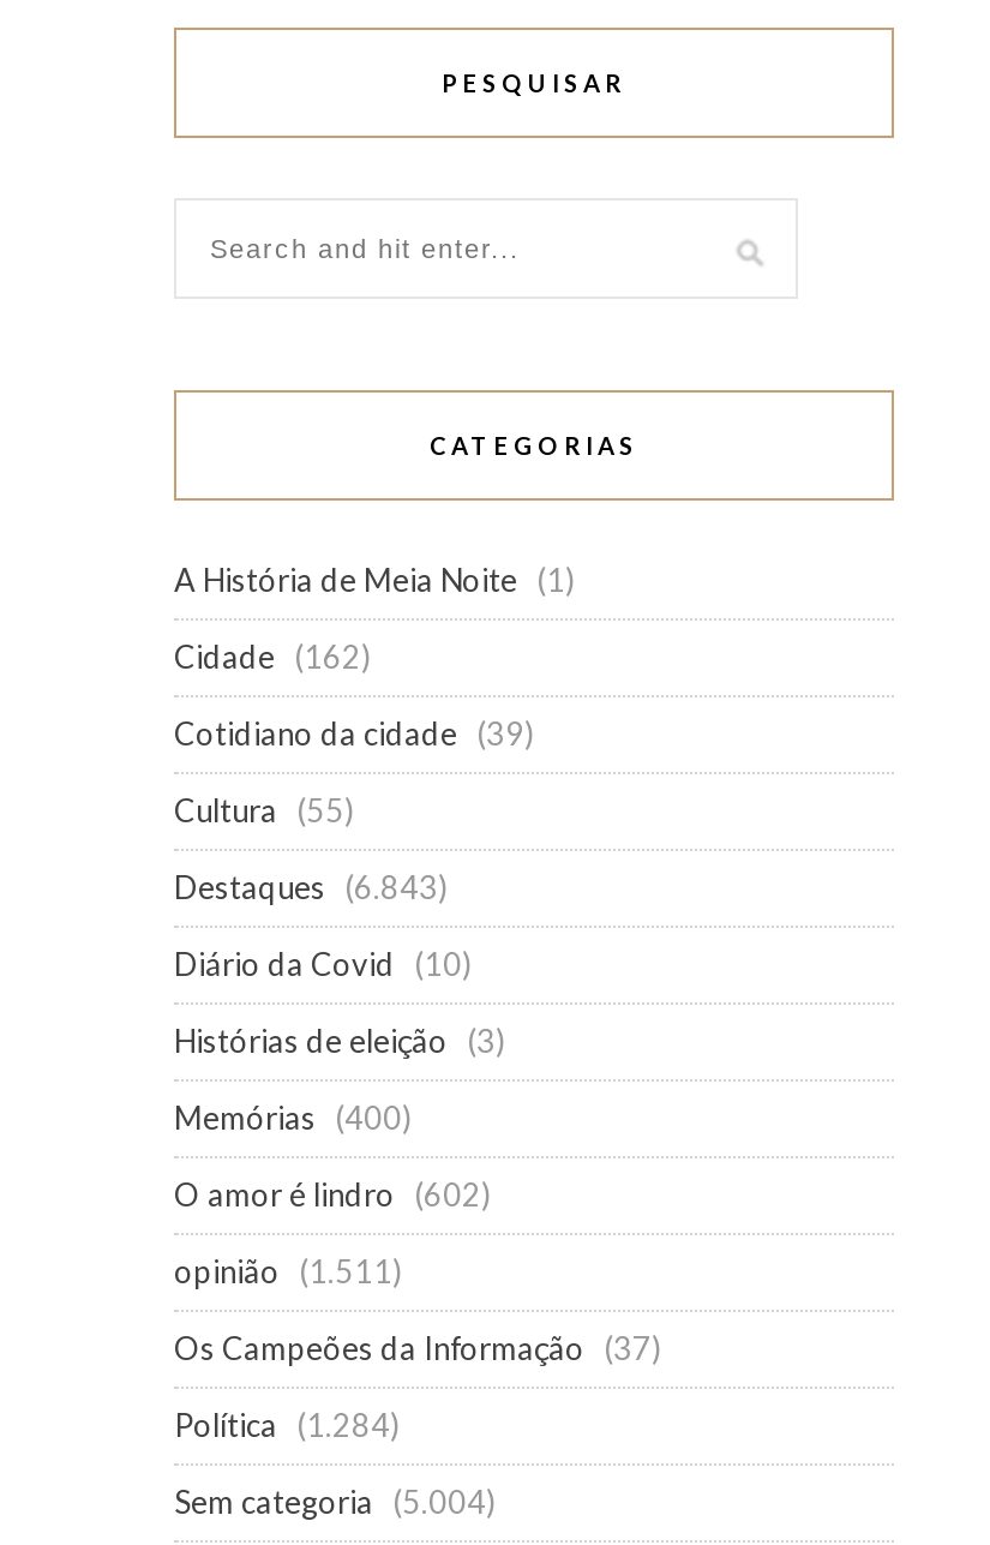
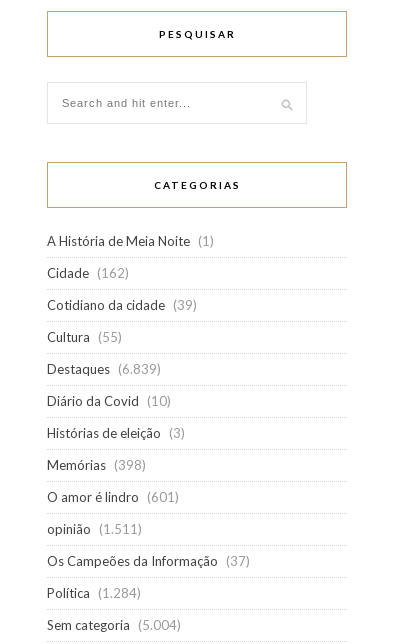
- Destaques (6.843)
+ Destaques (6.839)

- Memórias (400)
+ Memórias (398)

- O amor é lindro (602)
+ O amor é lindro (601)
